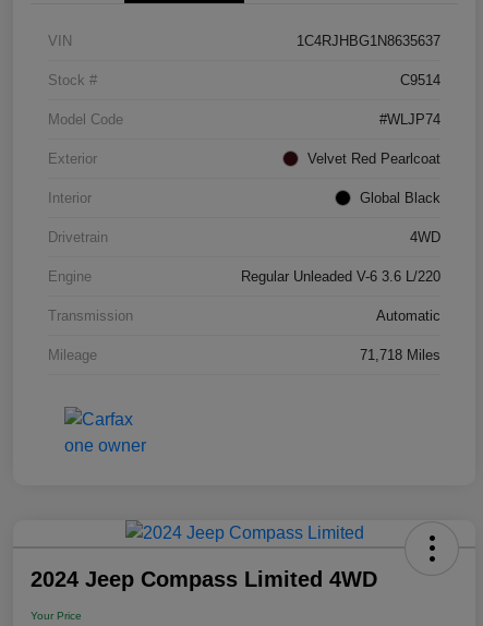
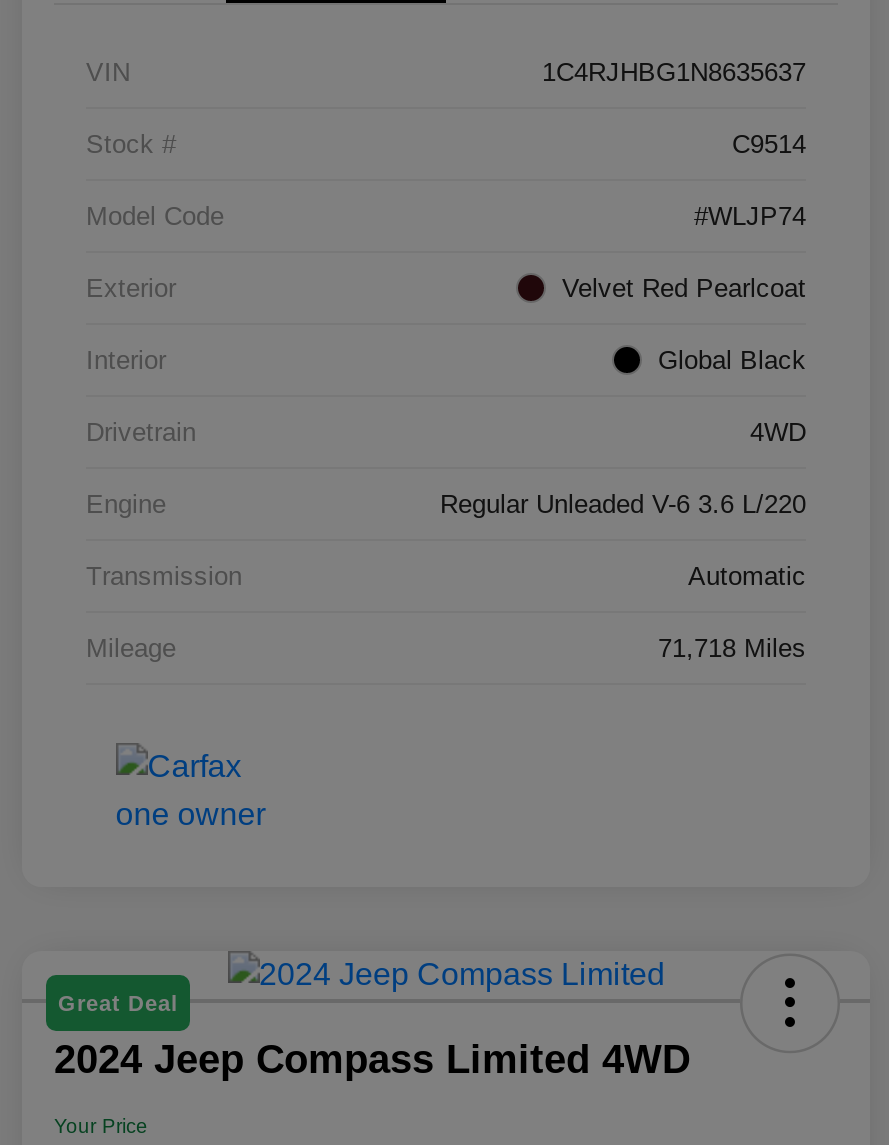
+ Great Deal
